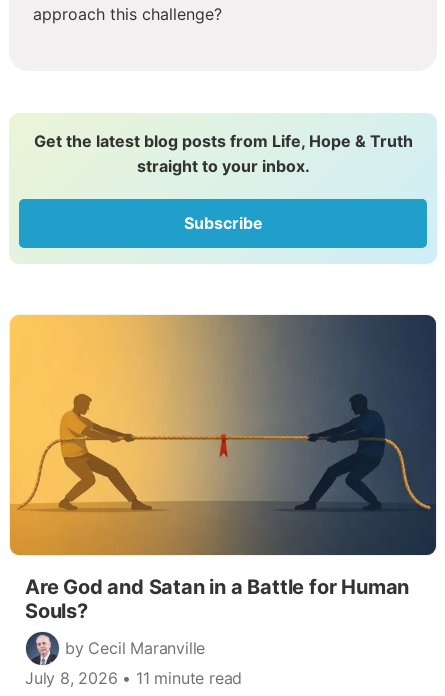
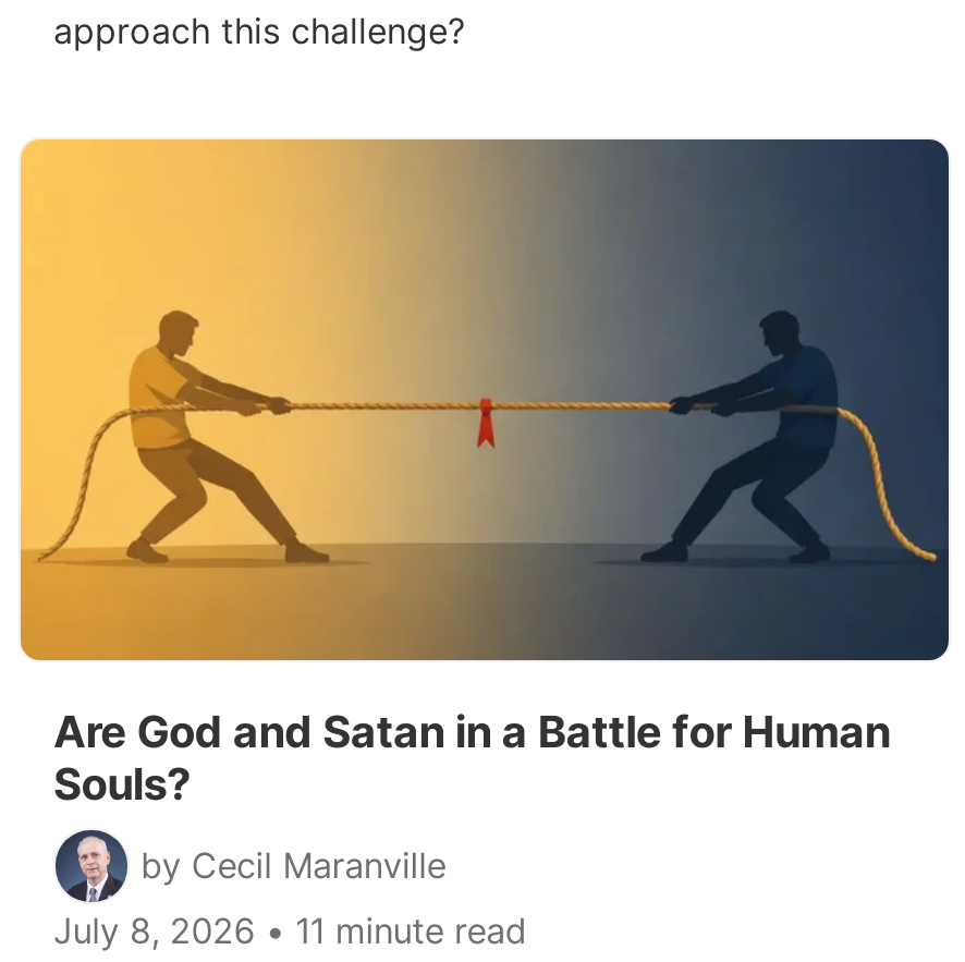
- [image]
- Get the latest blog posts from Life, Hope & Truth
- straight to your inbox.
- Subscribe
